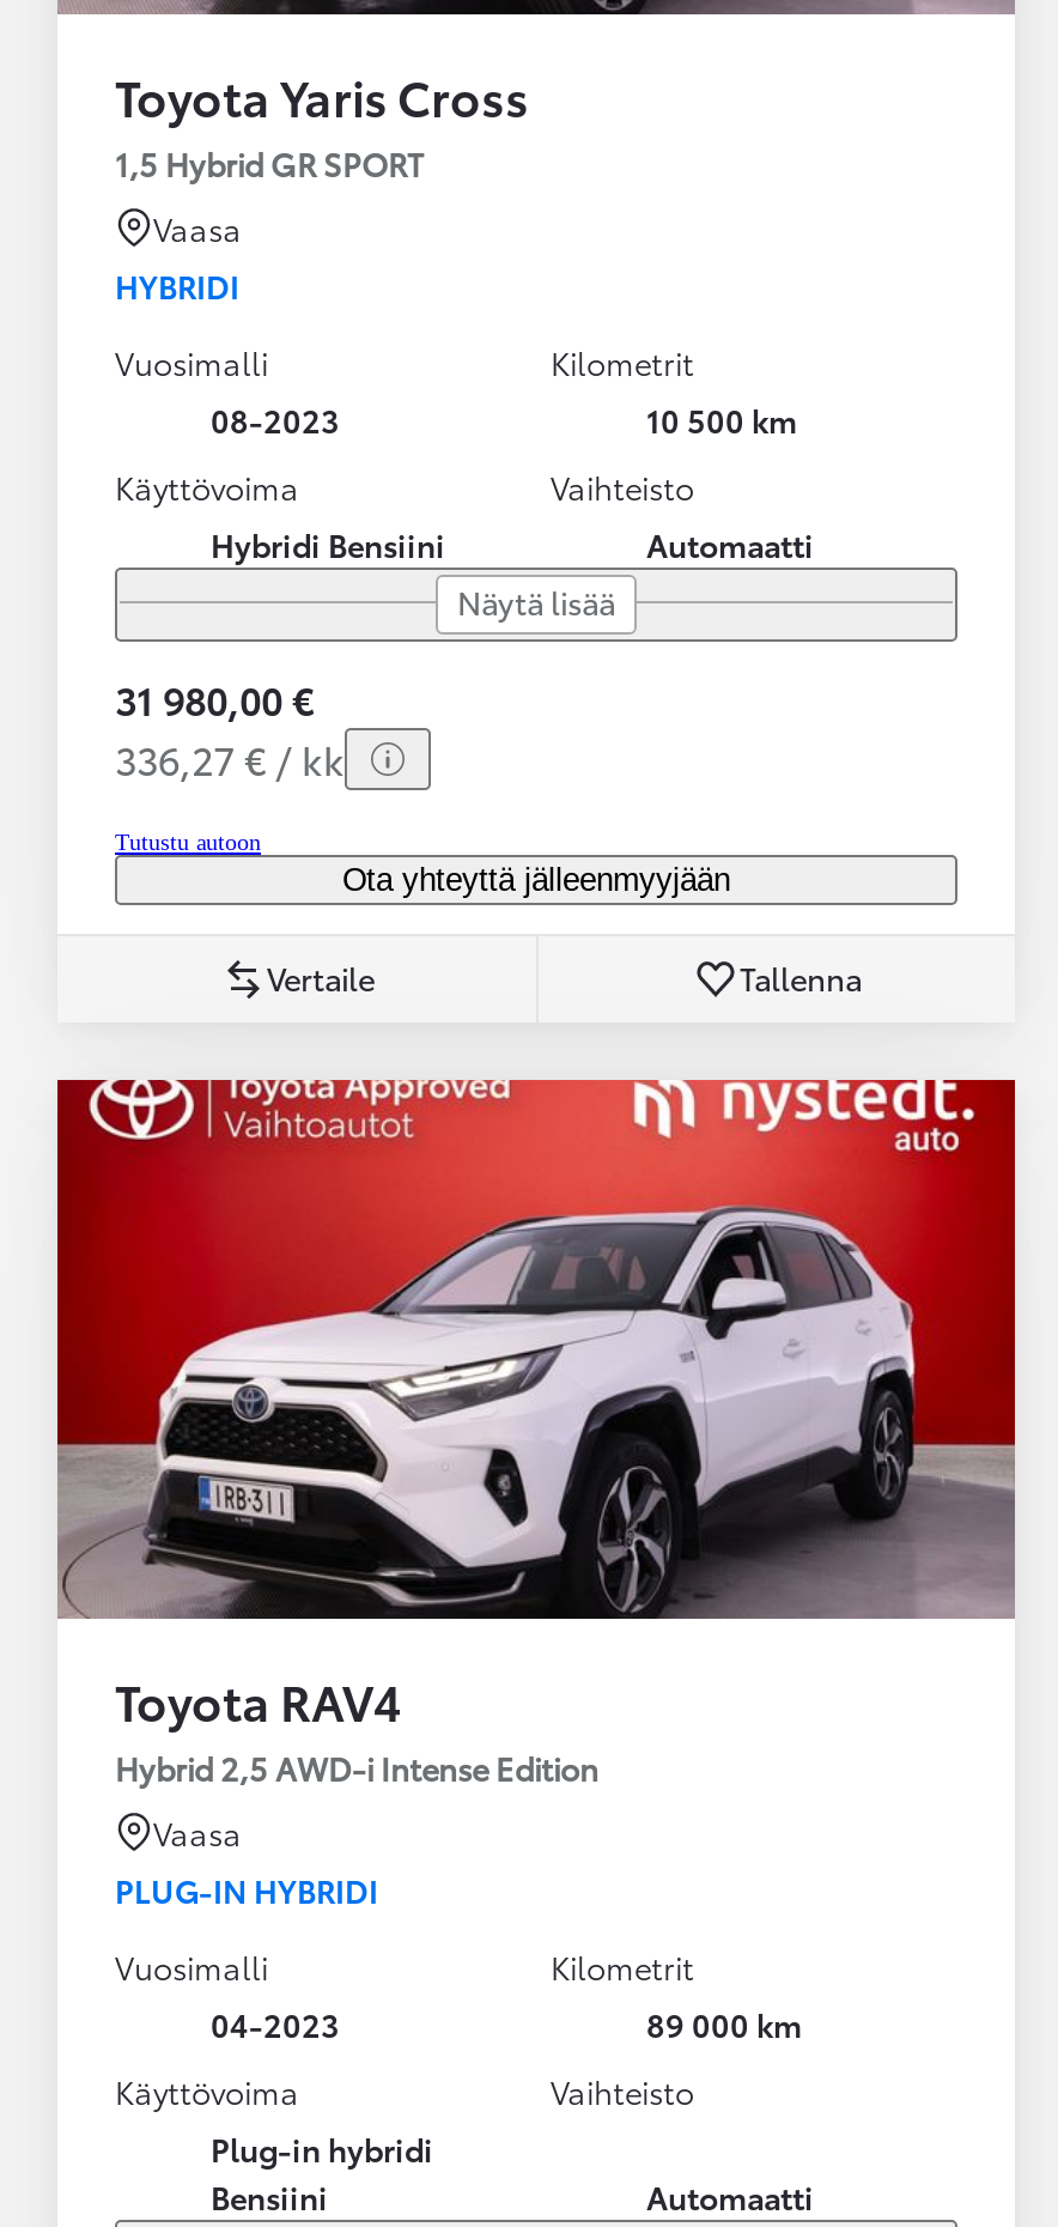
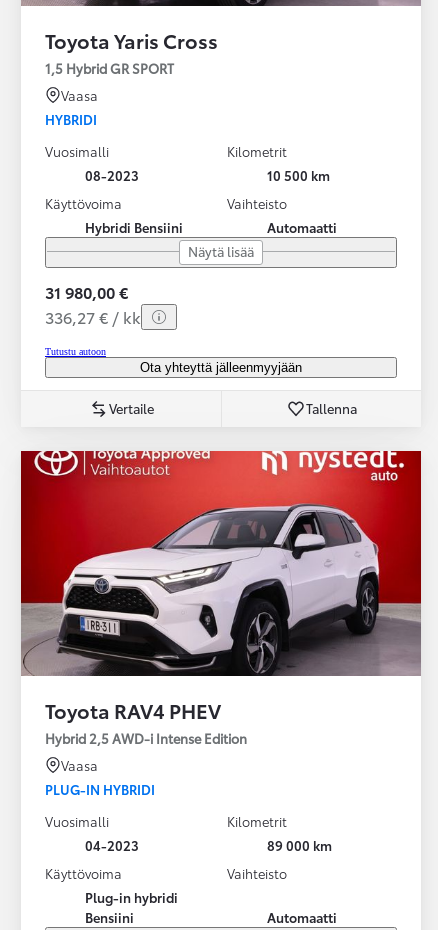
- Toyota RAV4
+ Toyota RAV4 PHEV
